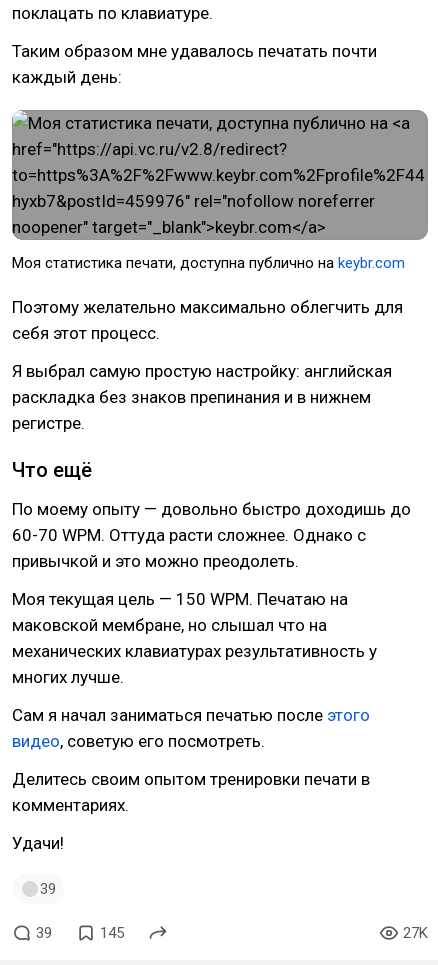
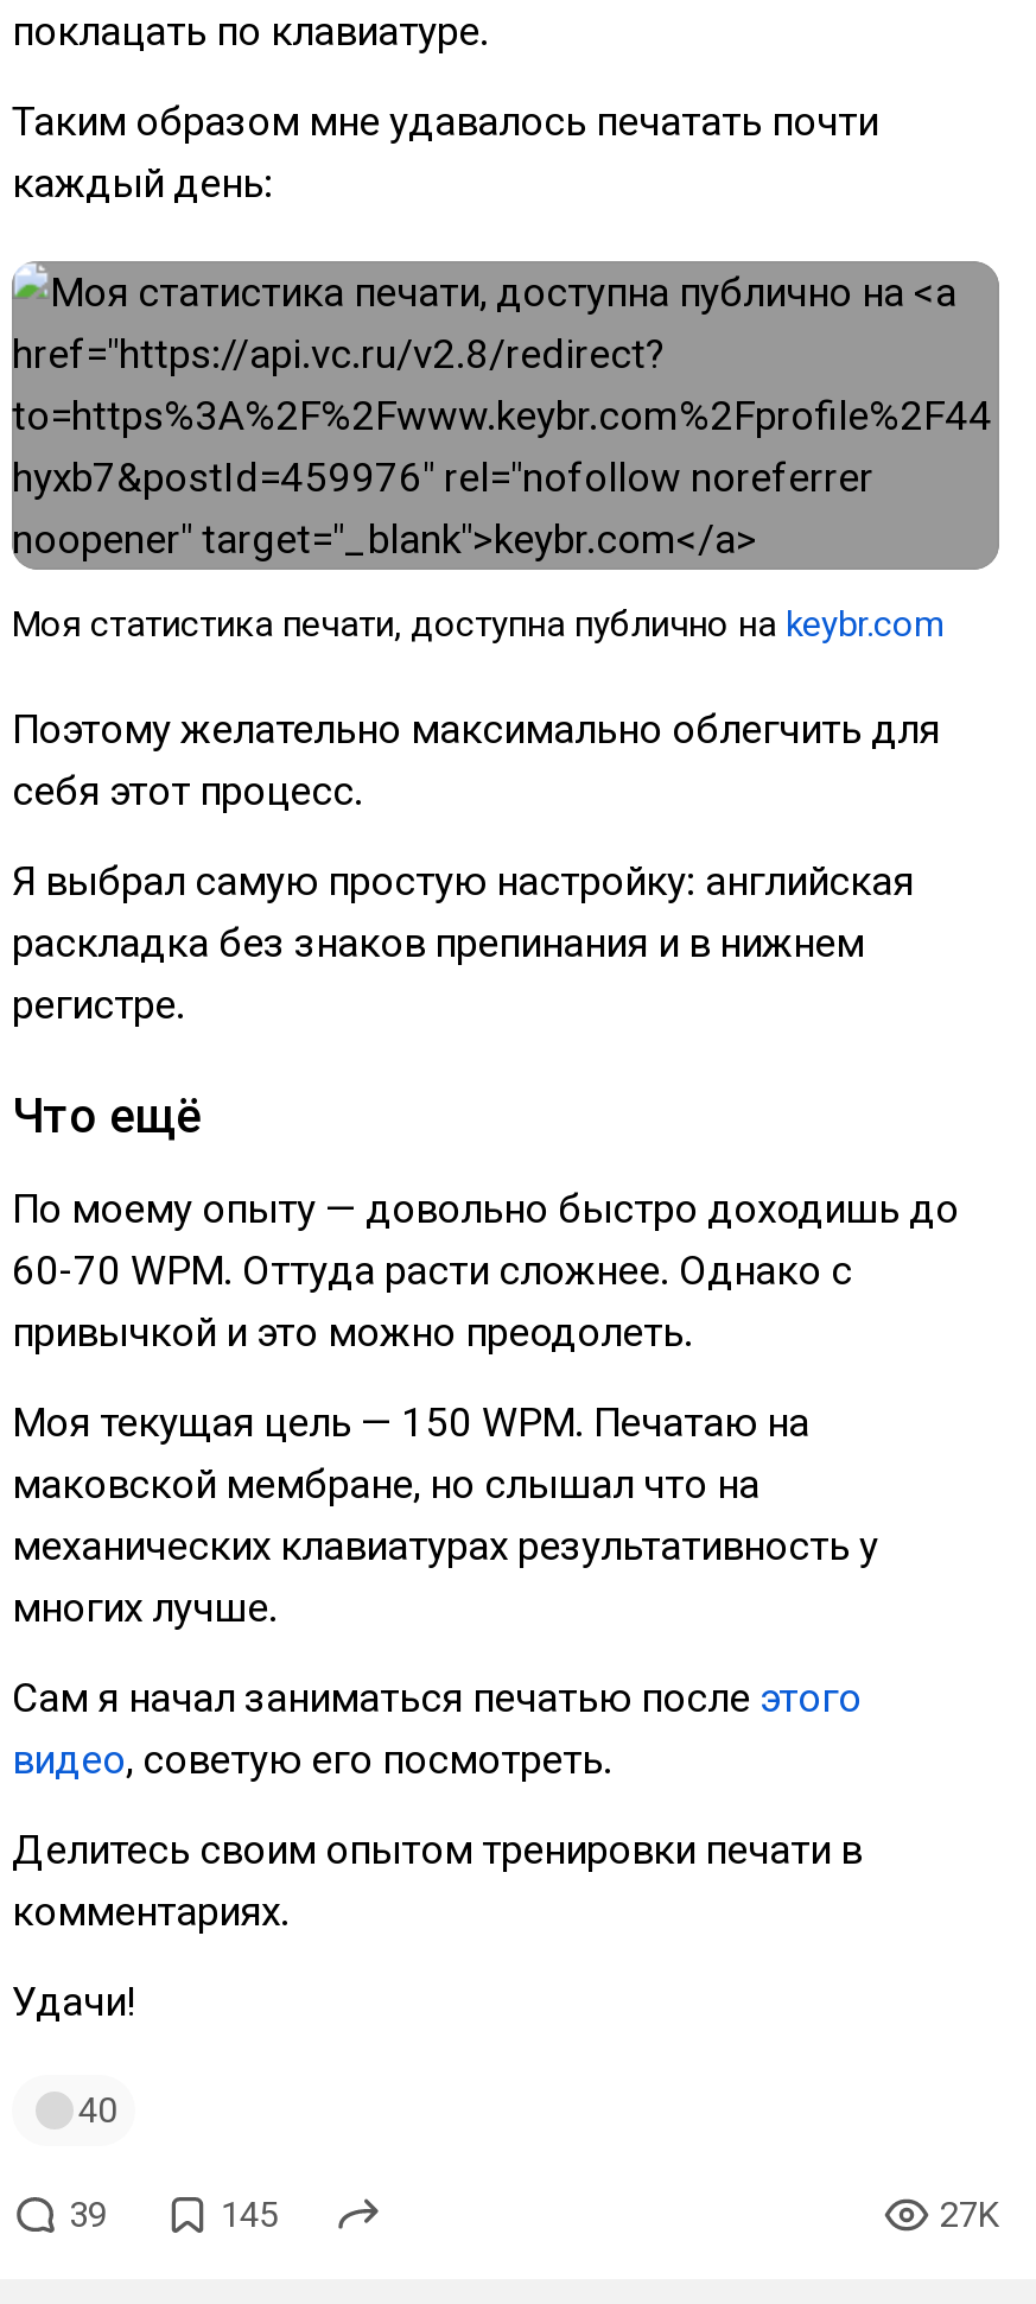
- 39
+ 40
